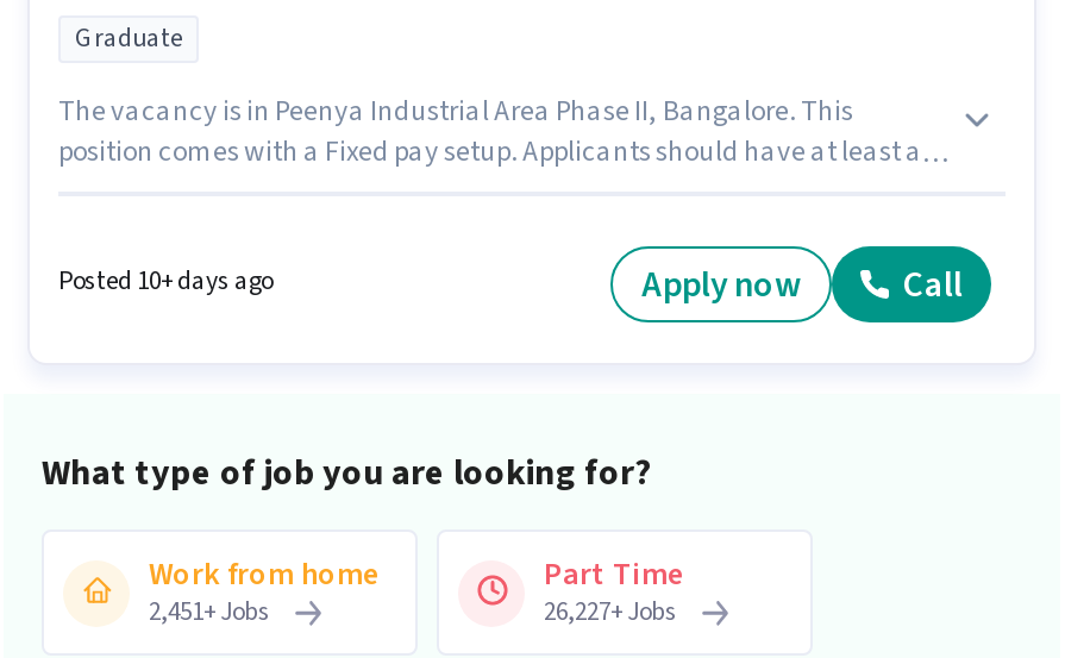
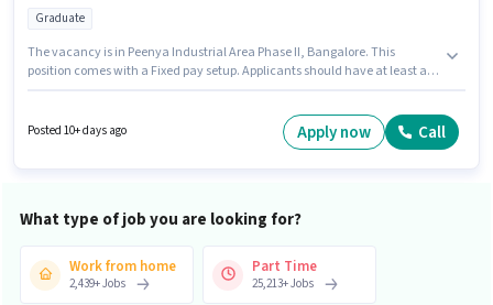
- 2,451+Jobs
+ 2,439+Jobs

- 26,227+Jobs
+ 25,213+Jobs
